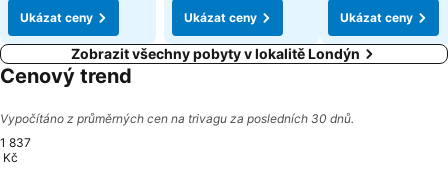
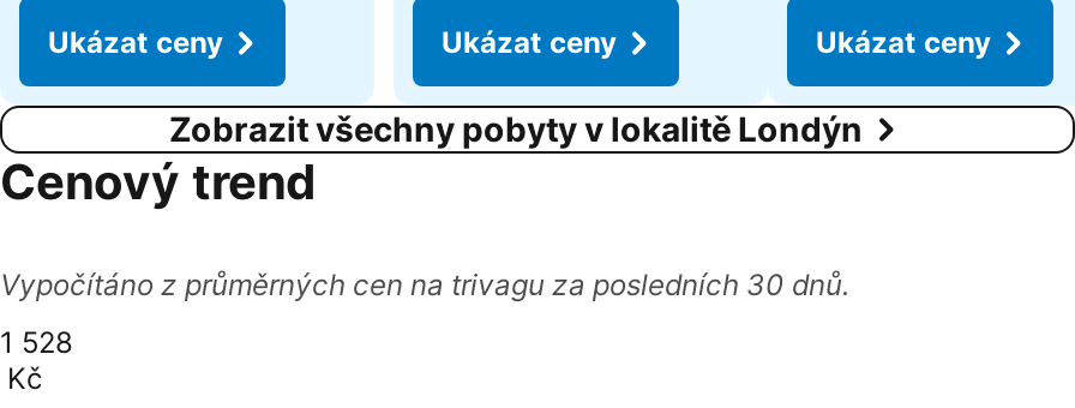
- 1 837
+ 1 528
